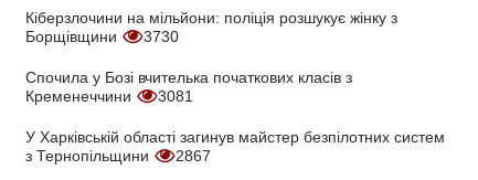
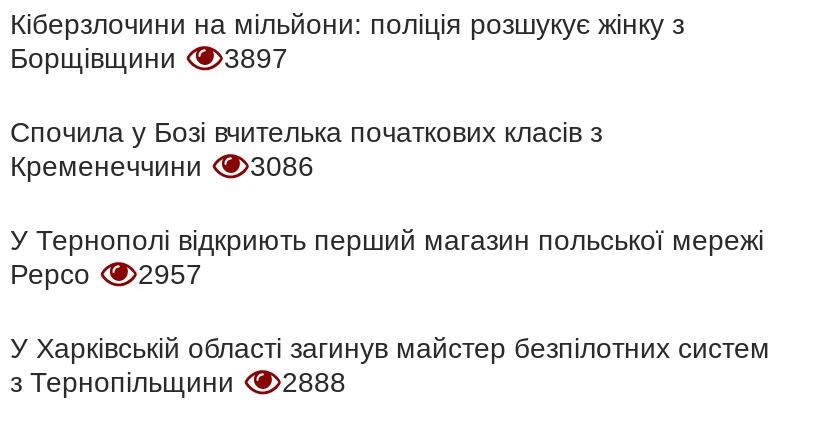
- Борщівщини 3730
+ Борщівщини 3897

- 3081
+ 3086
+ У Тернополі відкриють перший магазин польської мережі
+ Pepco
+ 2957

- з Тернопільщини 2867
+ з Тернопільщини 2888
